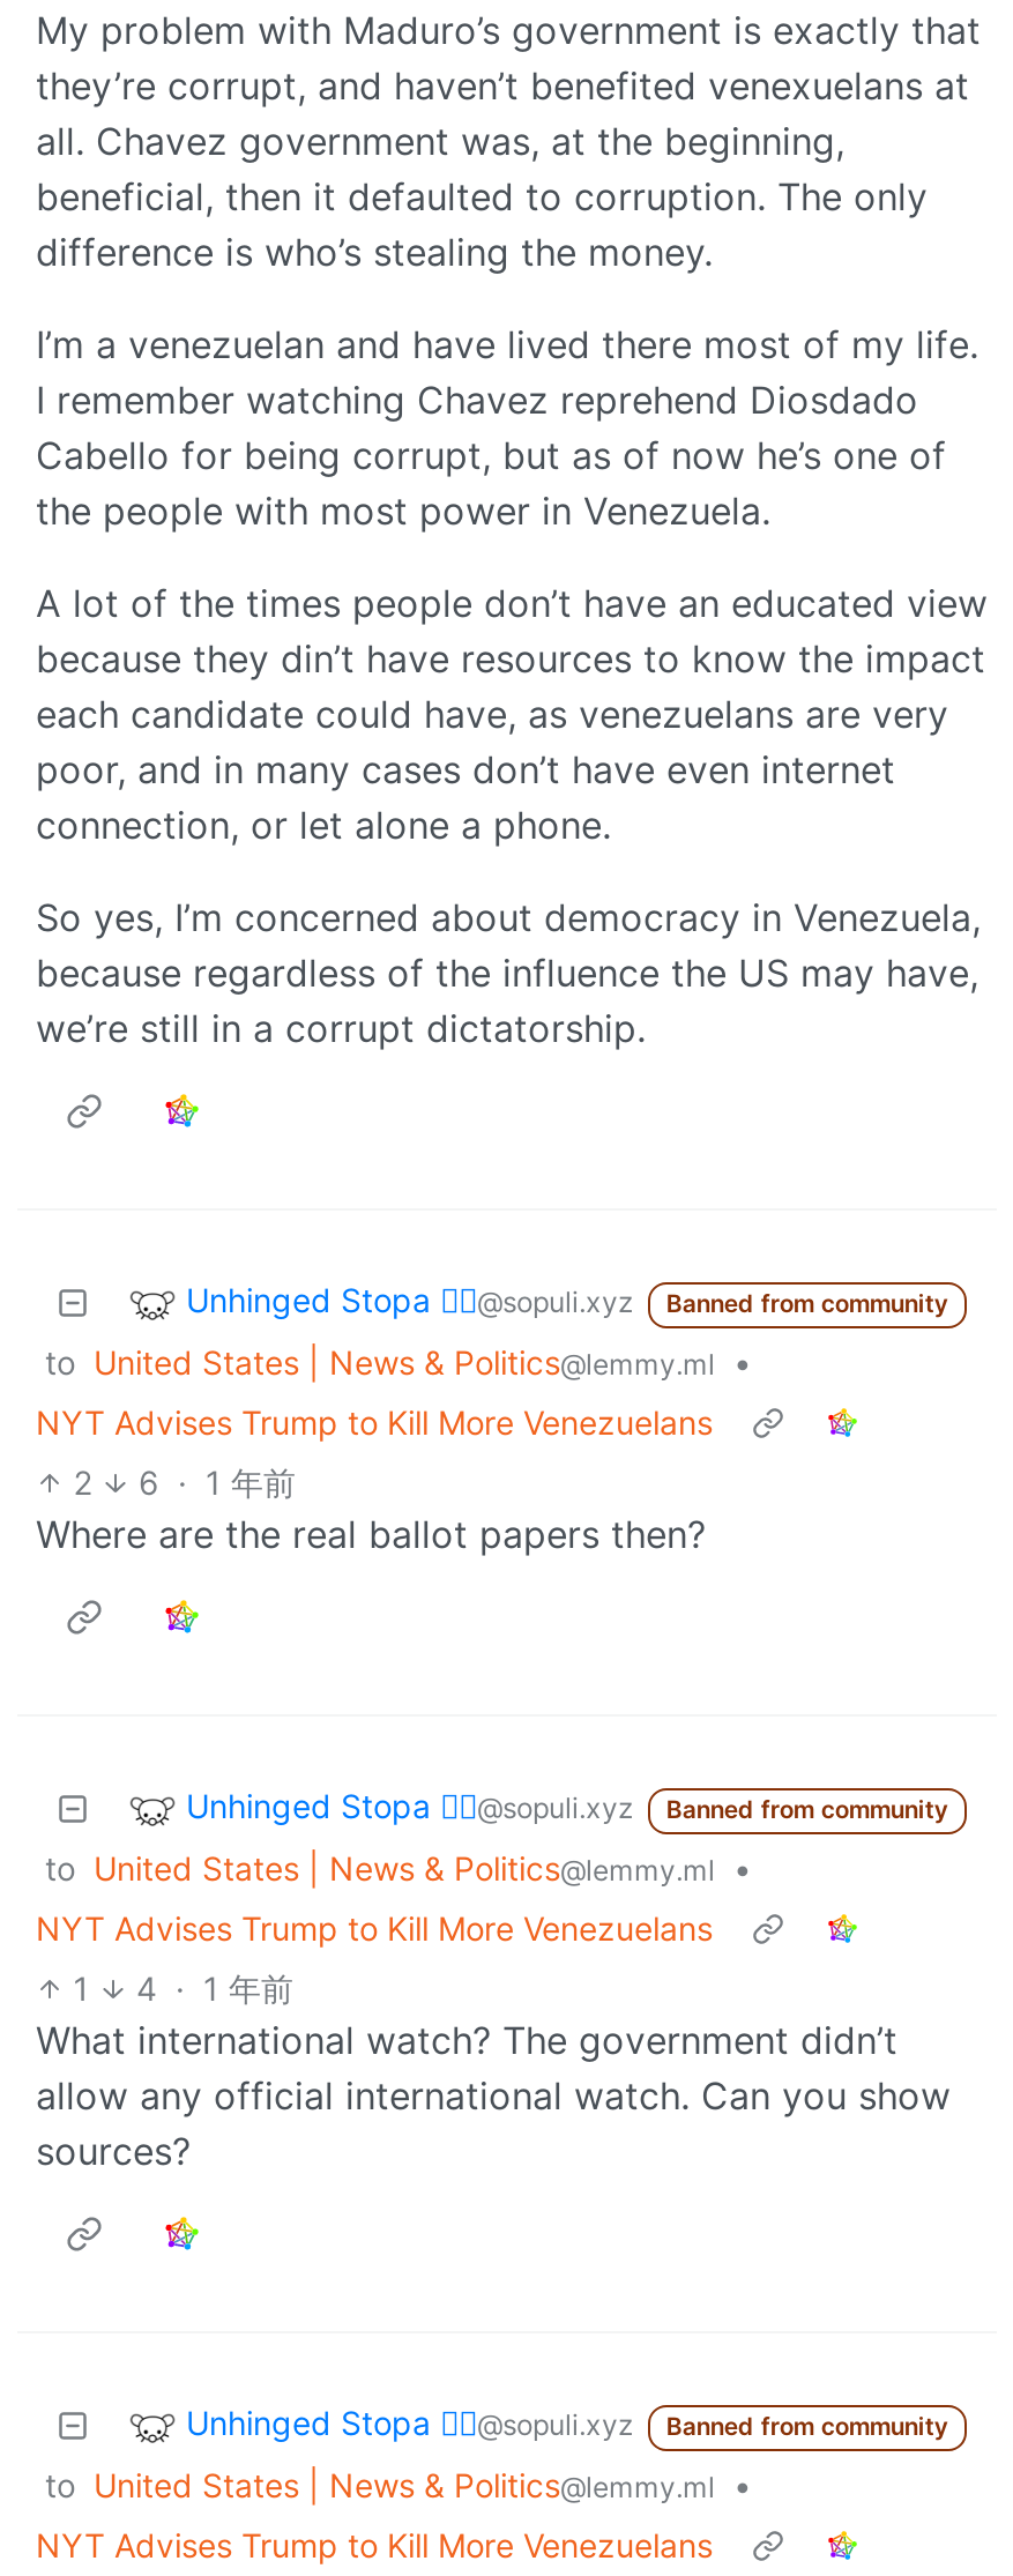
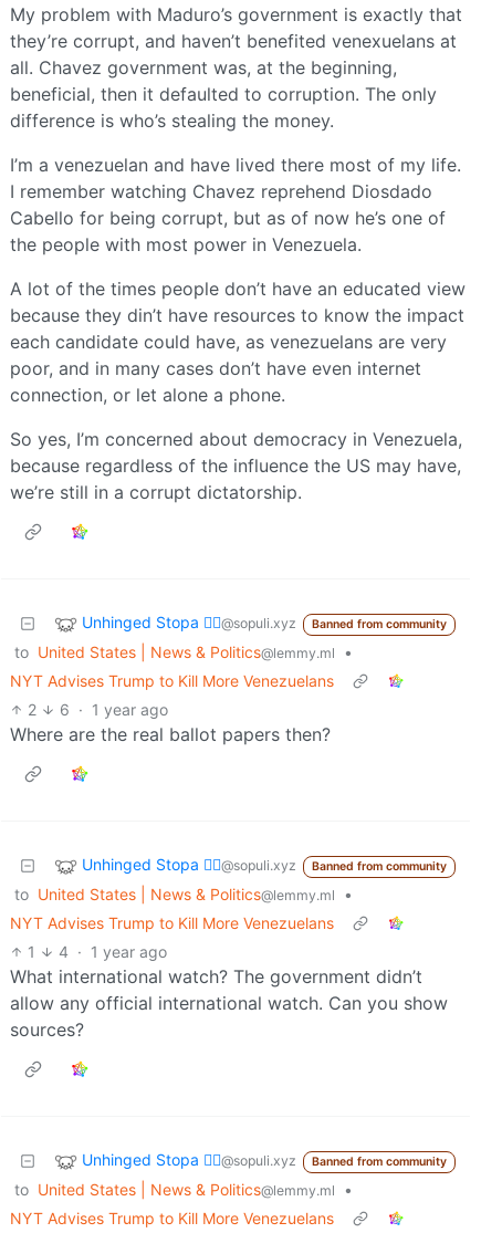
- 2 6 · 1 年前
+ 2 6 · 1 year ago

- 1 4 · 1 年前
+ 1 4 · 1 year ago
